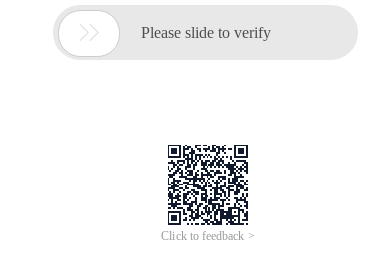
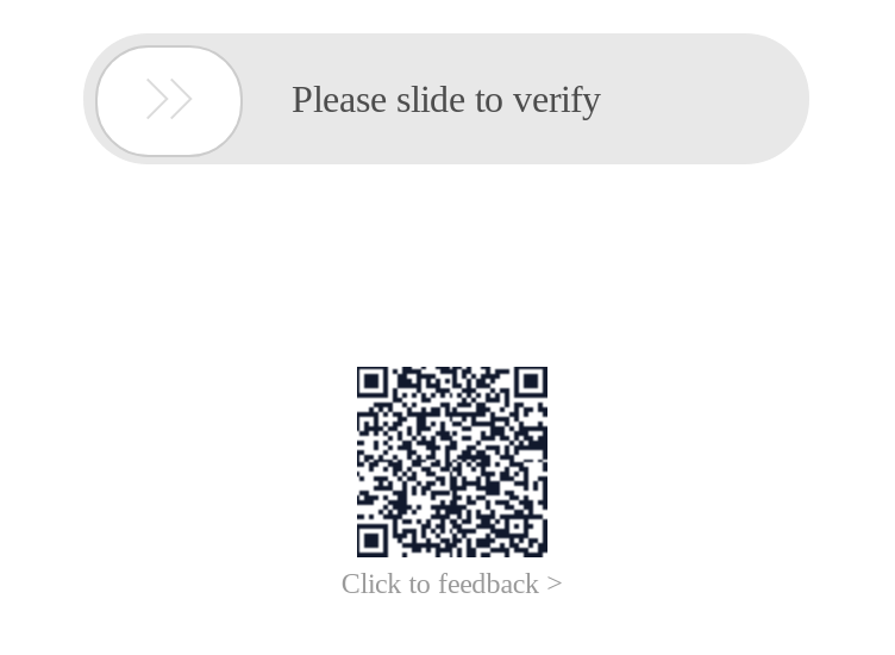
- [image]
+ [image]
